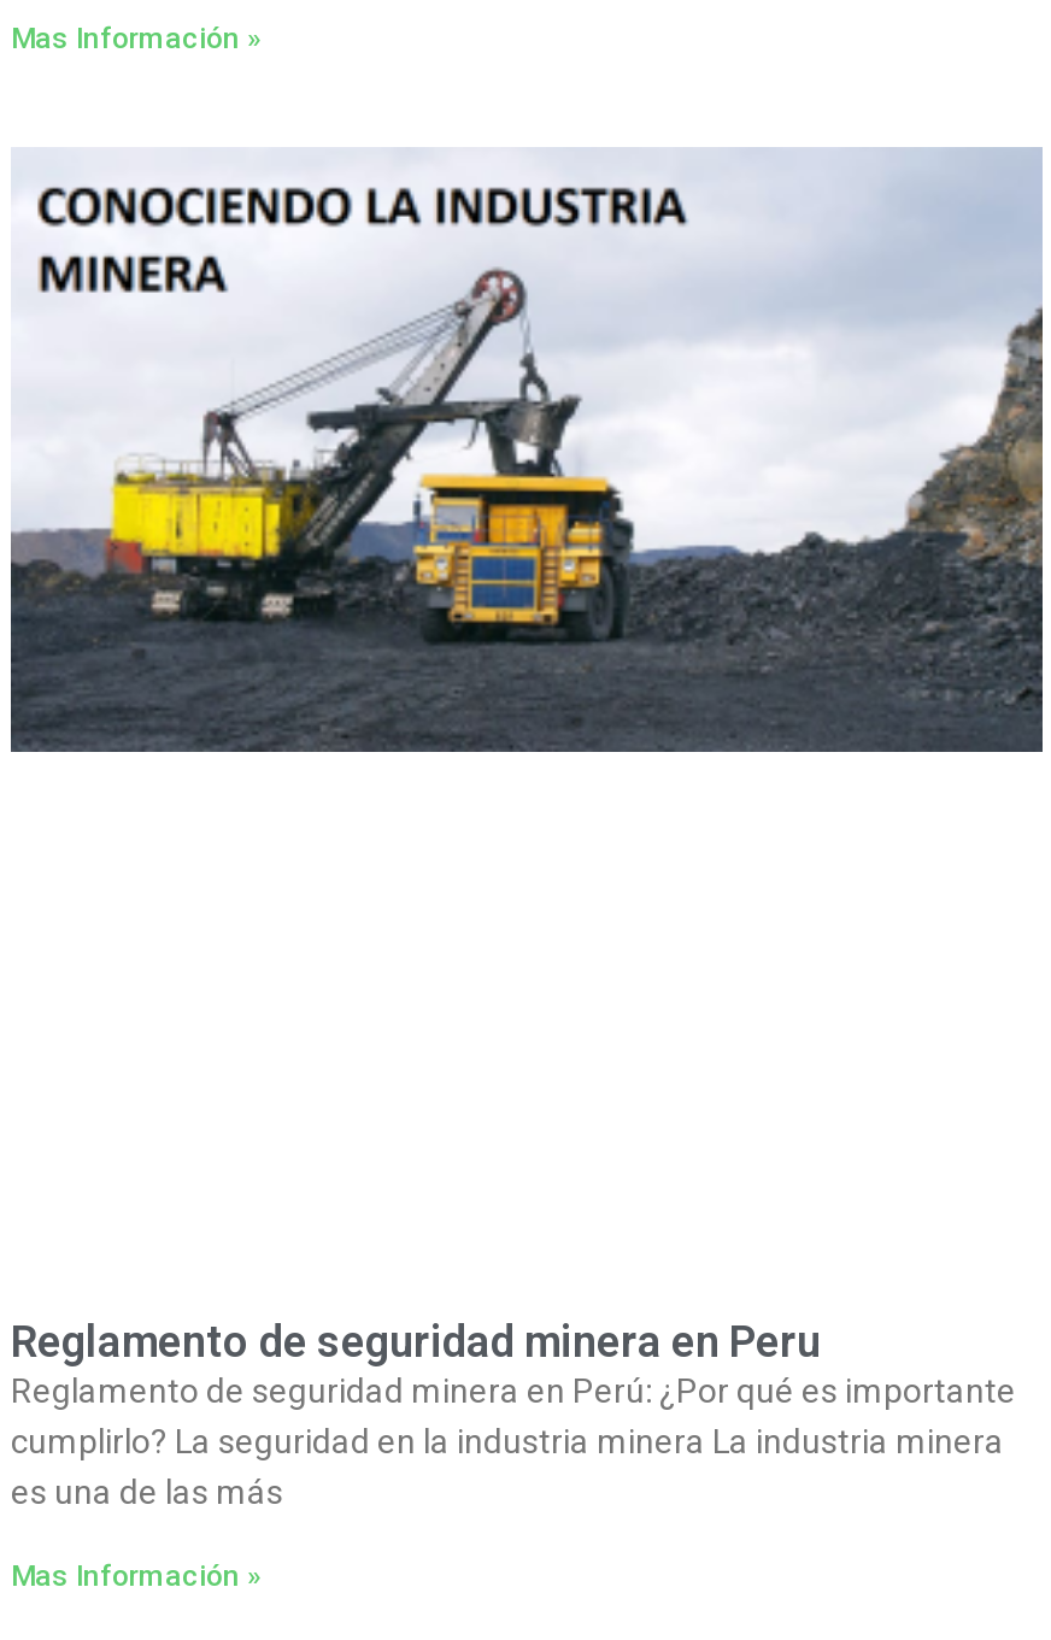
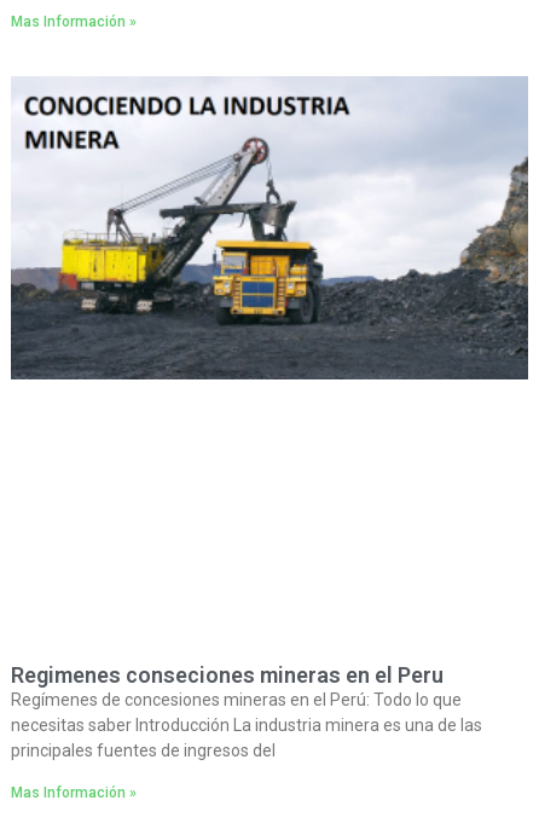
- Reglamento de seguridad minera en Peru
- Reglamento de seguridad minera en Perú: ¿Por qué es importante
- cumplirlo? La seguridad en la industria minera La industria minera
- es una de las más
+ Regimenes conseciones mineras en el Peru
+ Regímenes de concesiones mineras en el Perú: Todo lo que
+ necesitas saber Introducción La industria minera es una de las
+ principales fuentes de ingresos del
